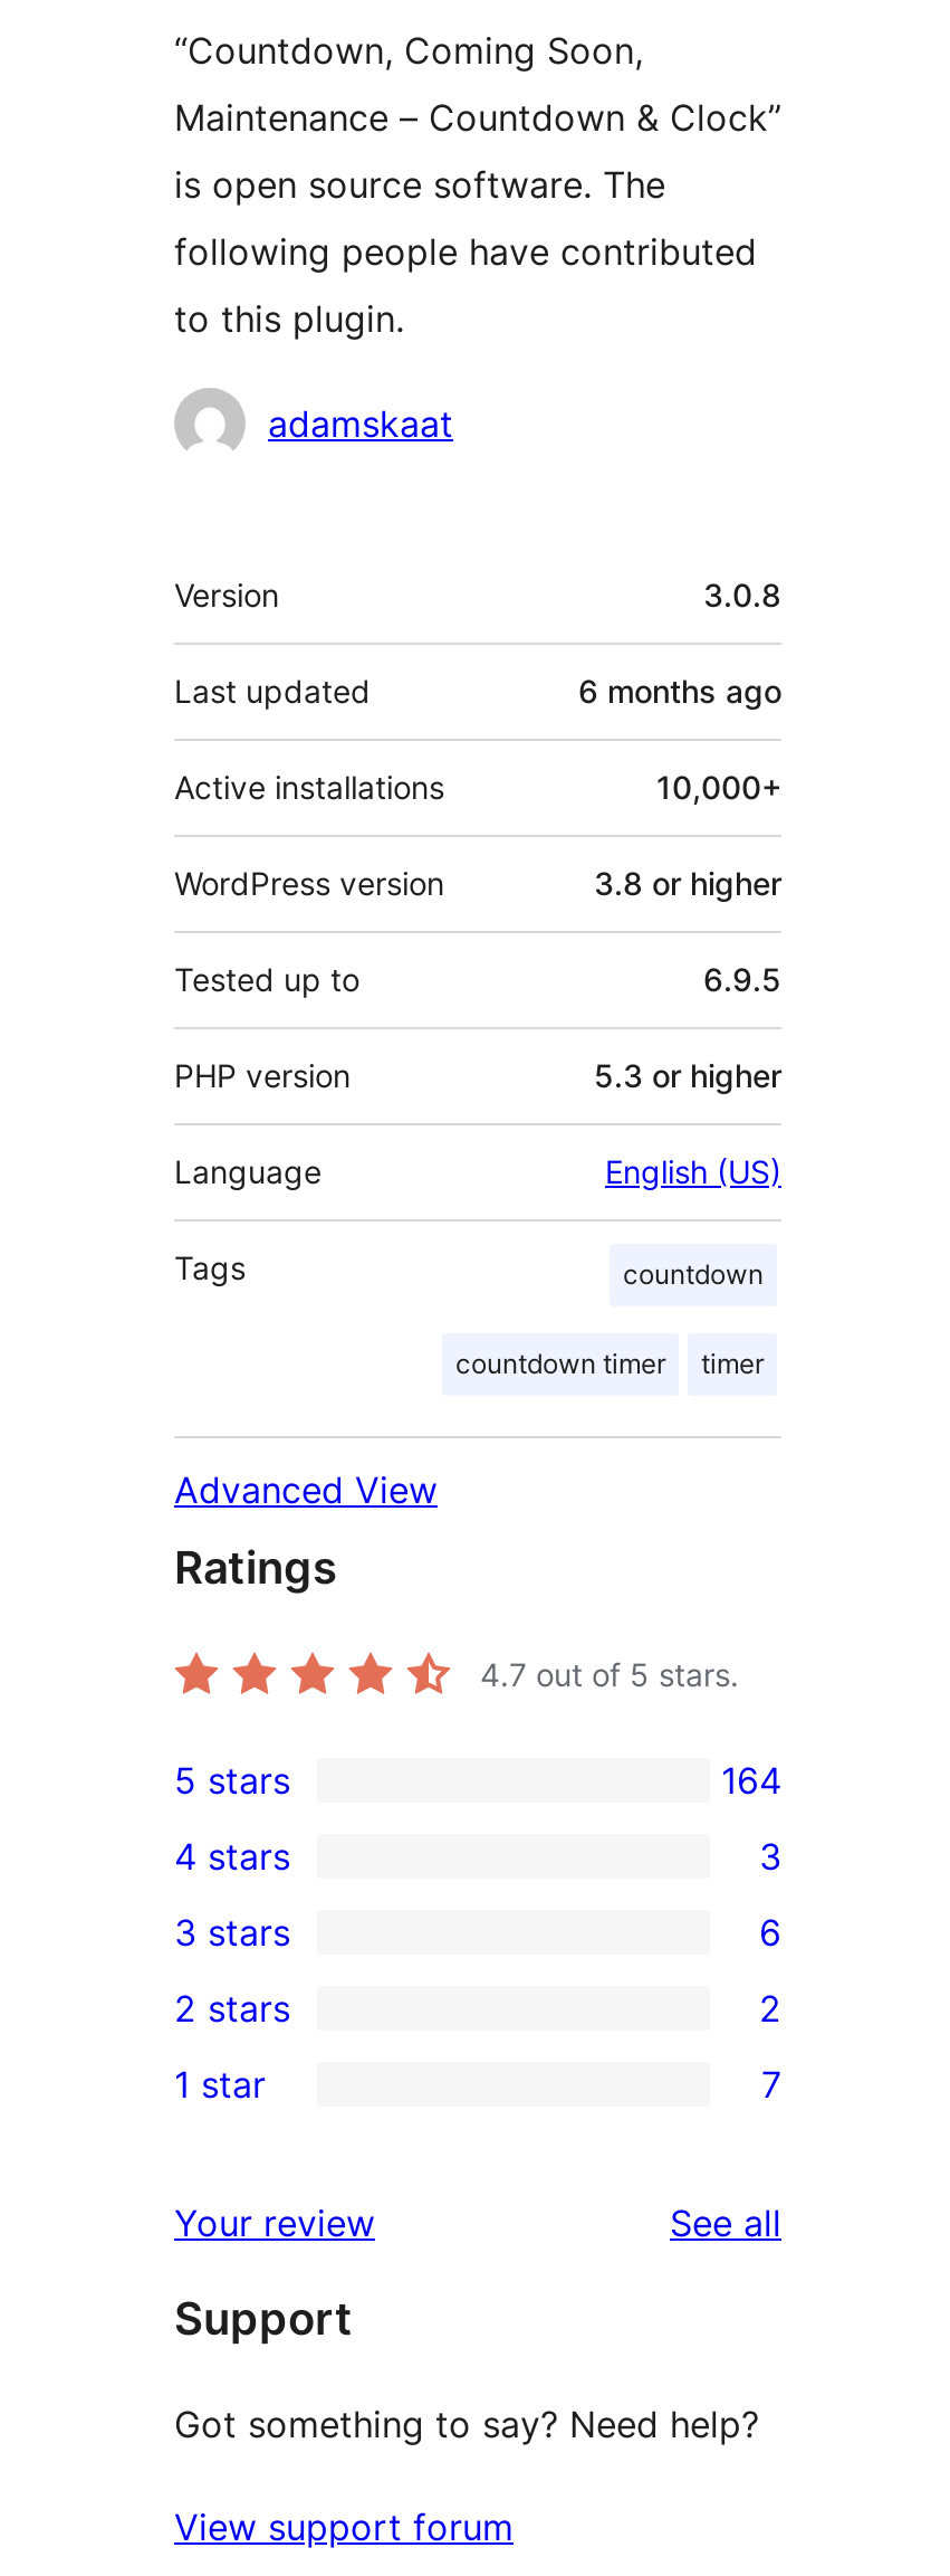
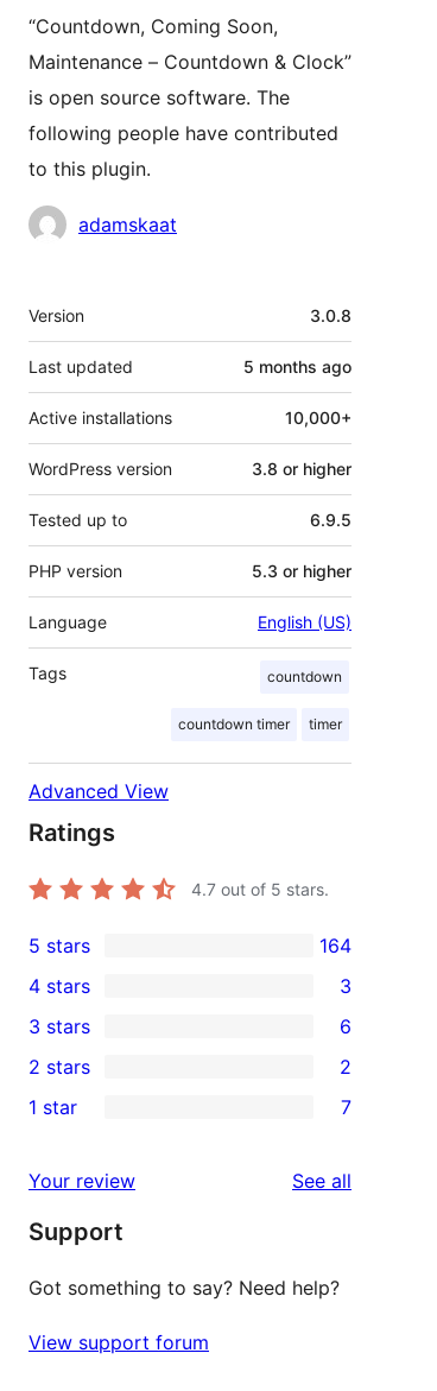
- 6 months ago
+ 5 months ago
